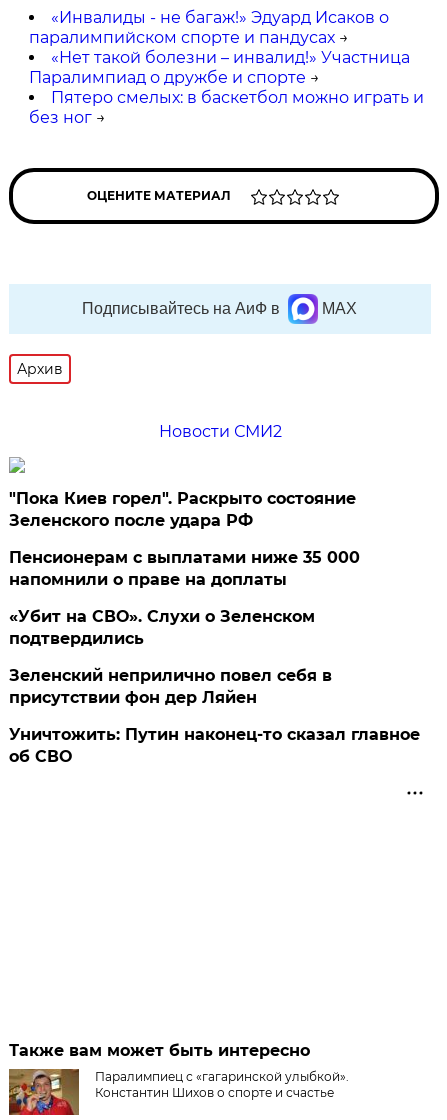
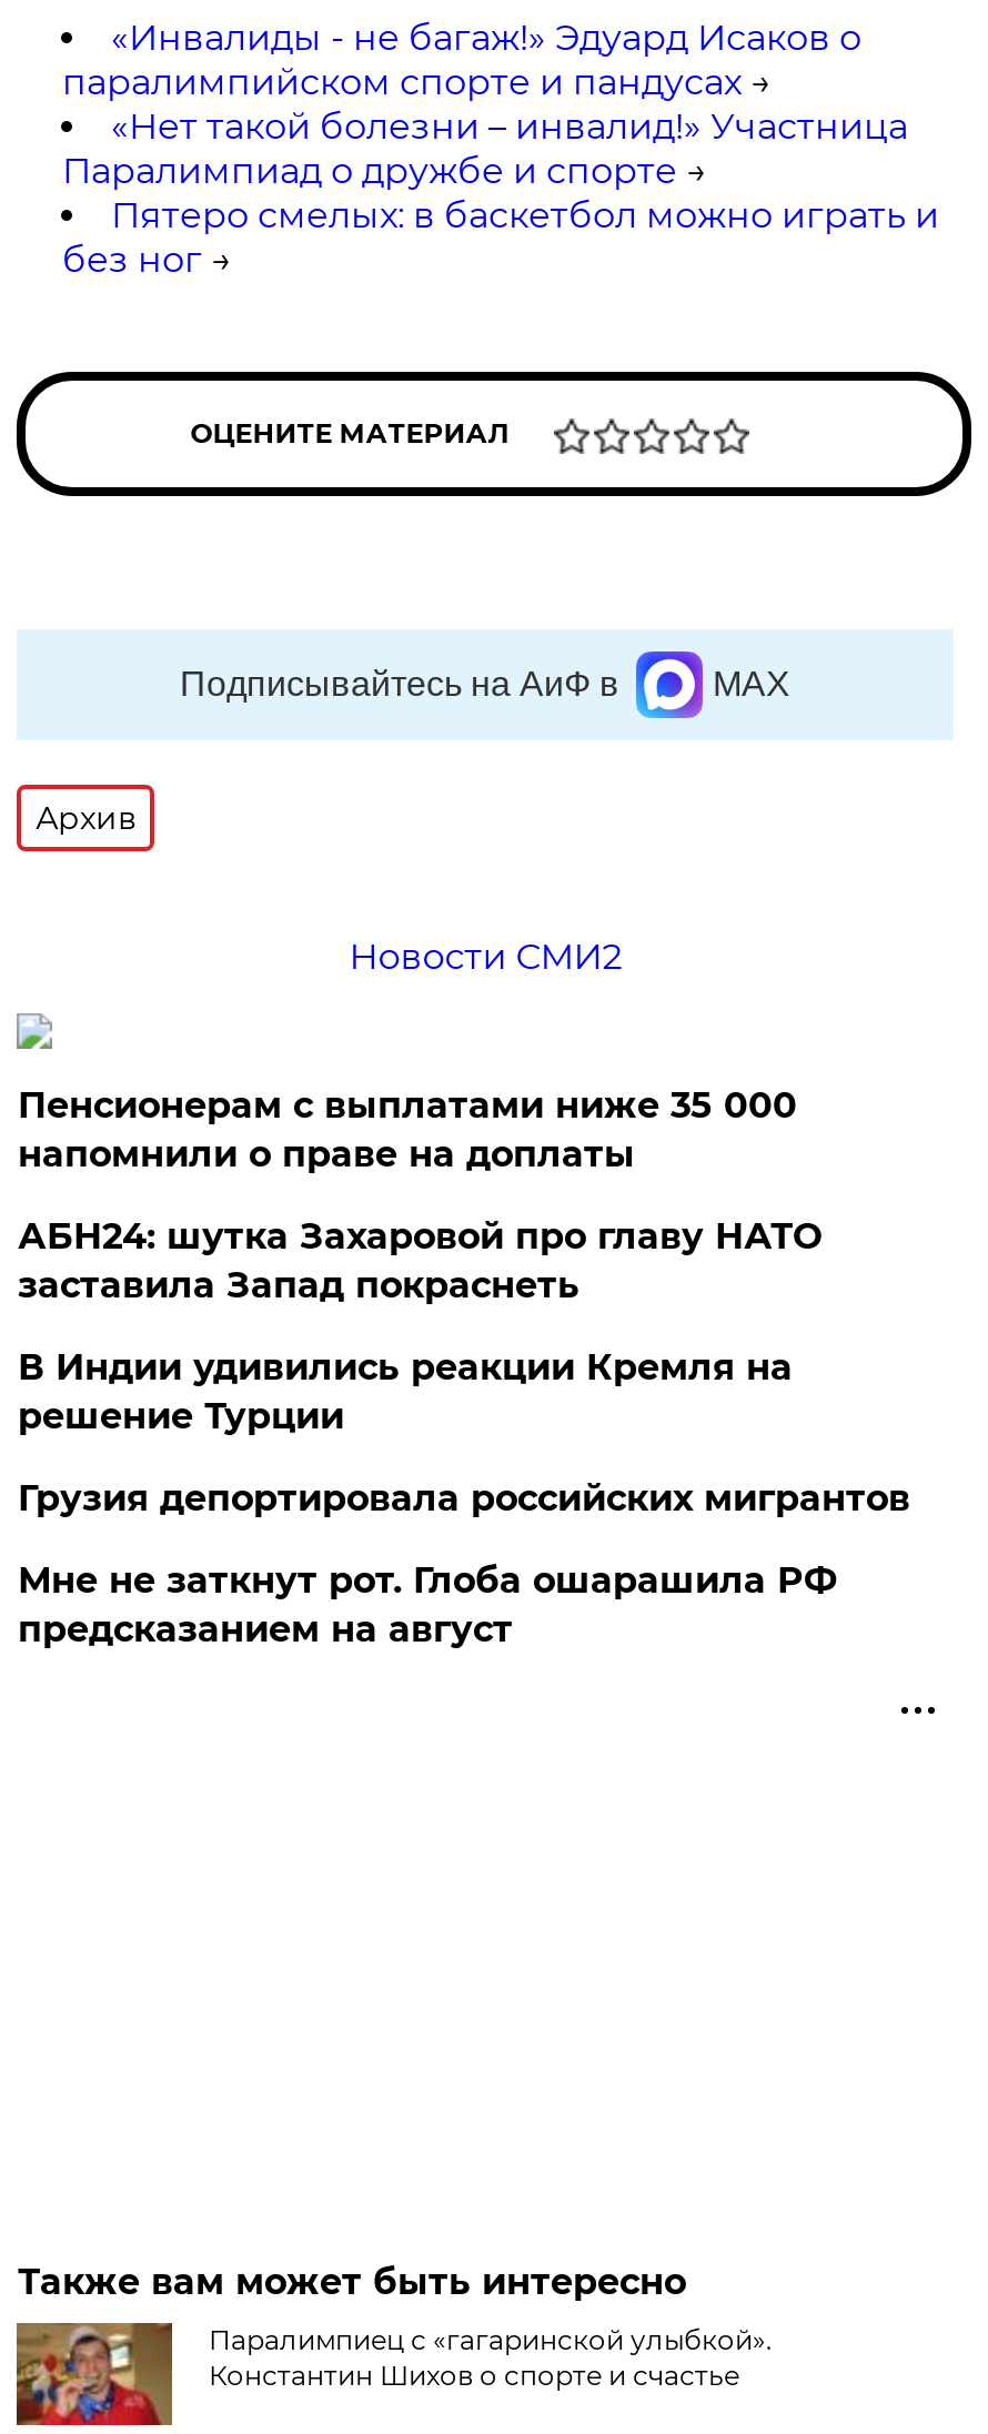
- "Пока Киев горел". Раскрыто состояние
- Зеленского после удара РФ

moved up: Пенсионерам с выплатами ниже 35 000 | напомнили о праве на доплаты

- «Убит на СВО». Слухи о Зеленском
- подтвердились
- Зеленский неприлично повел cебя в
- присутствии фон дер Ляйен
- Уничтожить: Путин наконец-то сказал главное
- об СВО
+ АБН24: шутка Захаровой про главу НАТО
+ заставила Запад покраснеть
+ В Индии удивились реакции Кремля на
+ решение Турции
+ Грузия депортировала российских мигрантов
+ Мне не заткнут рот. Глоба ошарашила РФ
+ предсказанием на август
